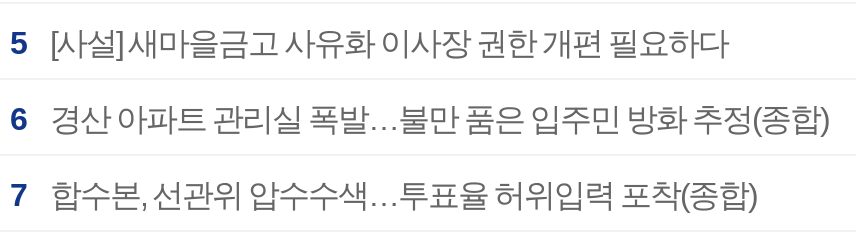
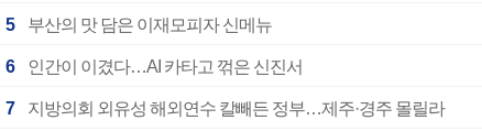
- [사설] 새마을금고 사유화 이사장 권한 개편 필요하다
+ 부산의 맛 담은 이재모피자 신메뉴

- 경산 아파트 관리실 폭발…불만 품은 입주민 방화 추정(종합)
+ 인간이 이겼다…AI 카타고 꺾은 신진서

- 합수본, 선관위 압수수색…투표율 허위입력 포착(종합)
+ 지방의회 외유성 해외연수 칼빼든 정부…제주·경주 몰릴라
